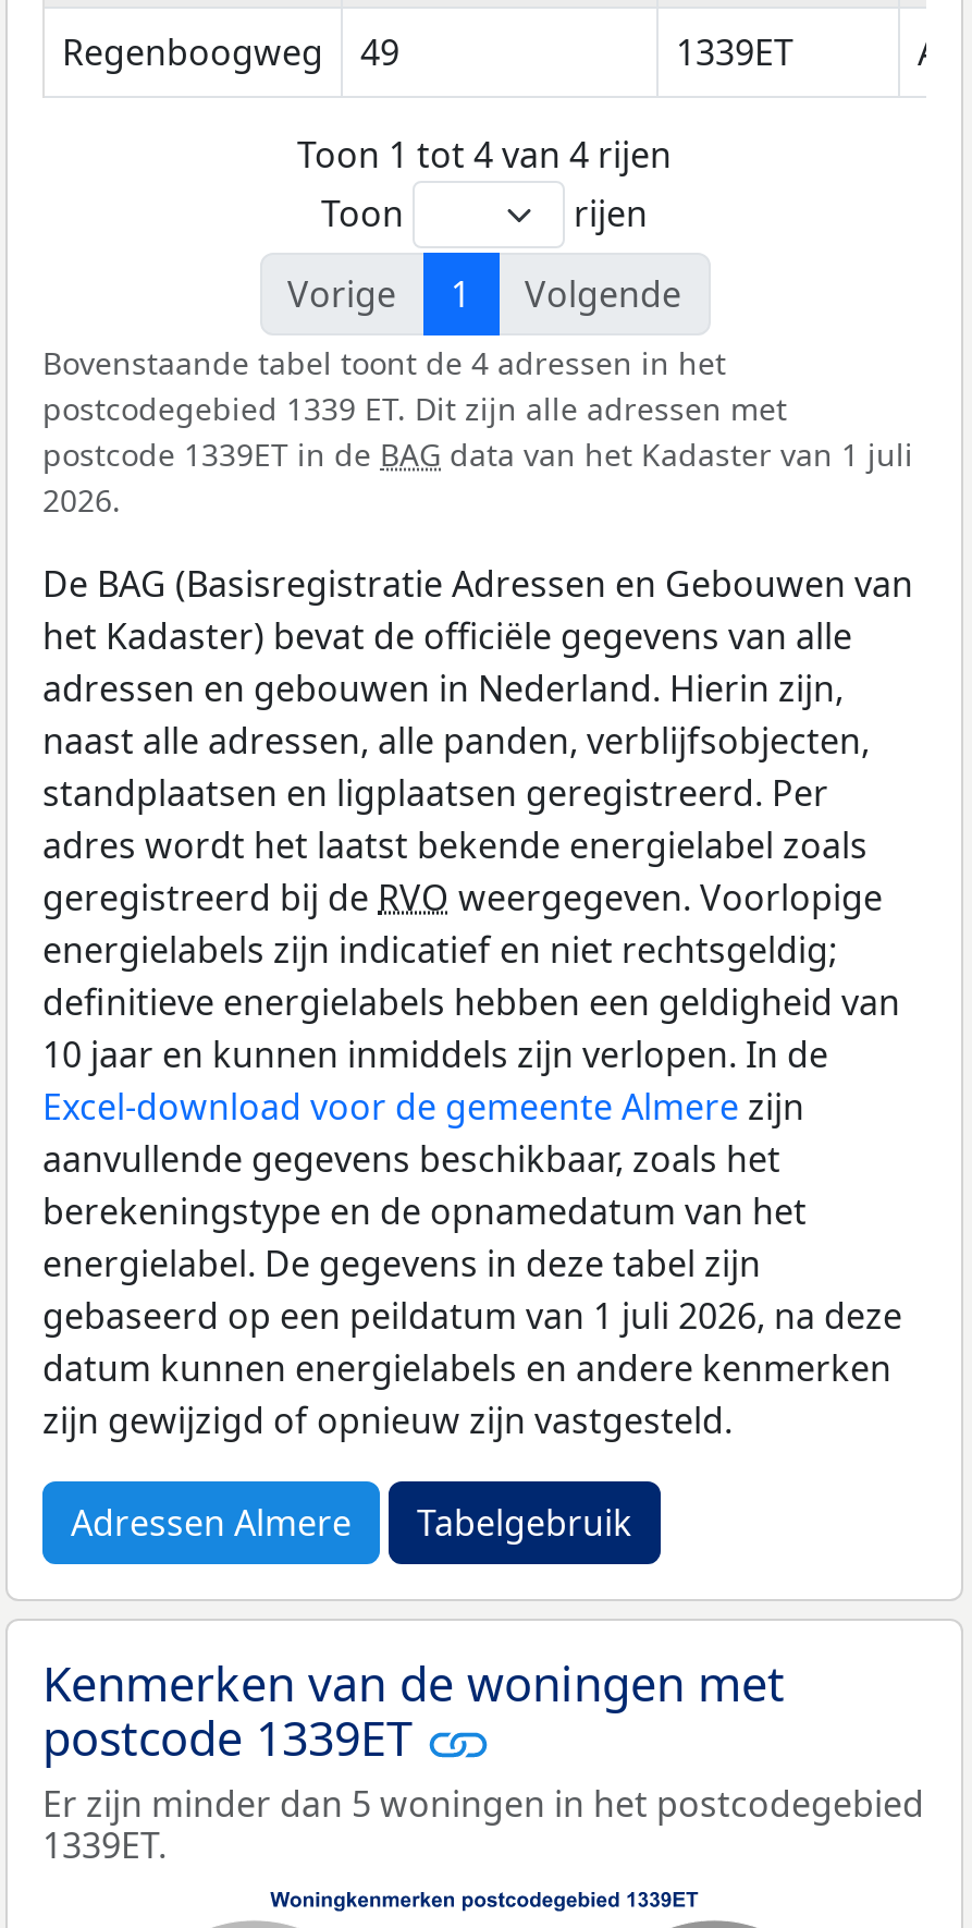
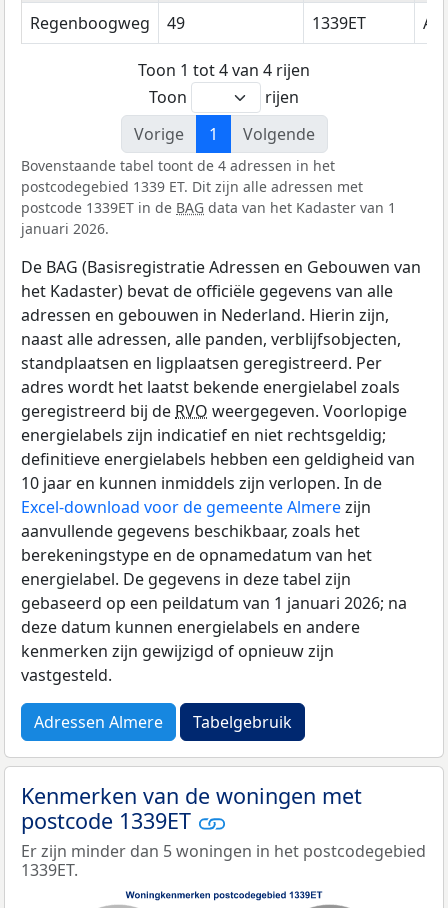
- postcode 1339ET in de BAG data van het Kadaster van 1 juli
- 2026.
+ postcode 1339ET in de BAG data van het Kadaster van 1
+ januari 2026.

- gebaseerd op een peildatum van 1 juli 2026, na deze
- datum kunnen energielabels en andere kenmerken
- zijn gewijzigd of opnieuw zijn vastgesteld.
+ gebaseerd op een peildatum van 1 januari 2026; na
+ deze datum kunnen energielabels en andere
+ kenmerken zijn gewijzigd of opnieuw zijn
+ vastgesteld.
